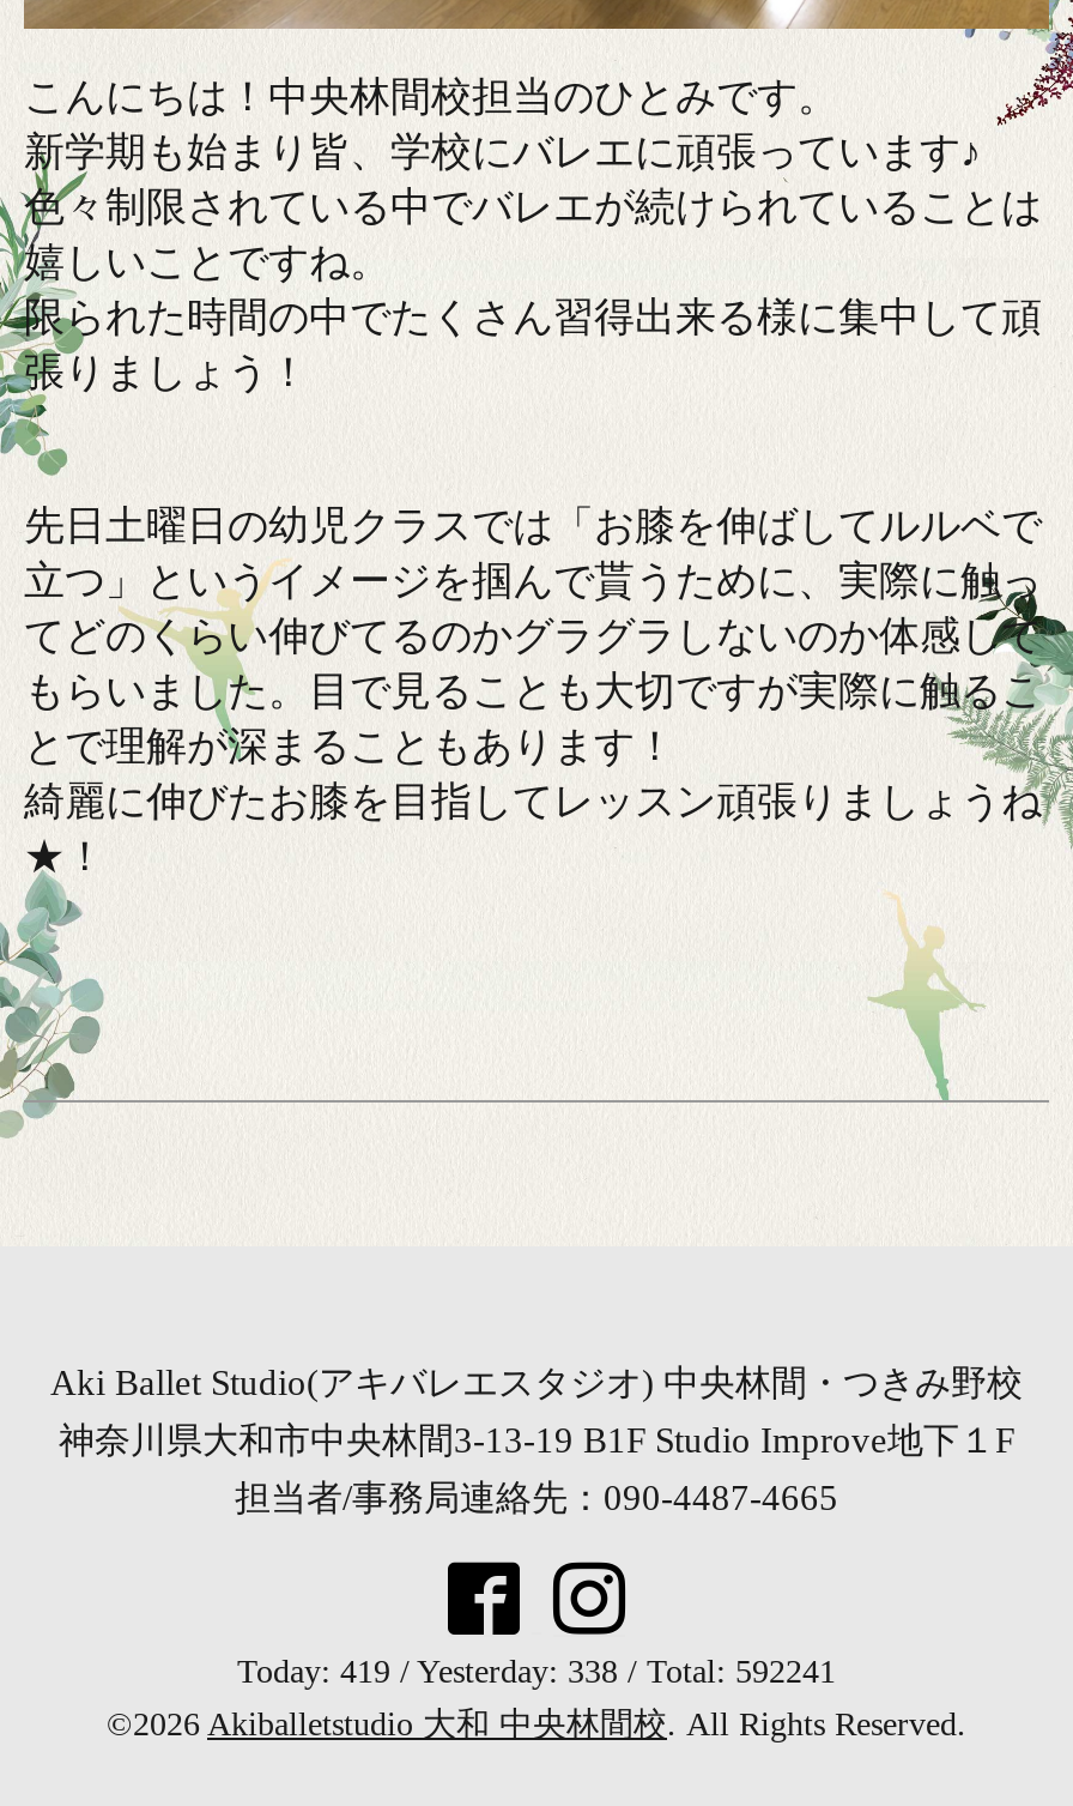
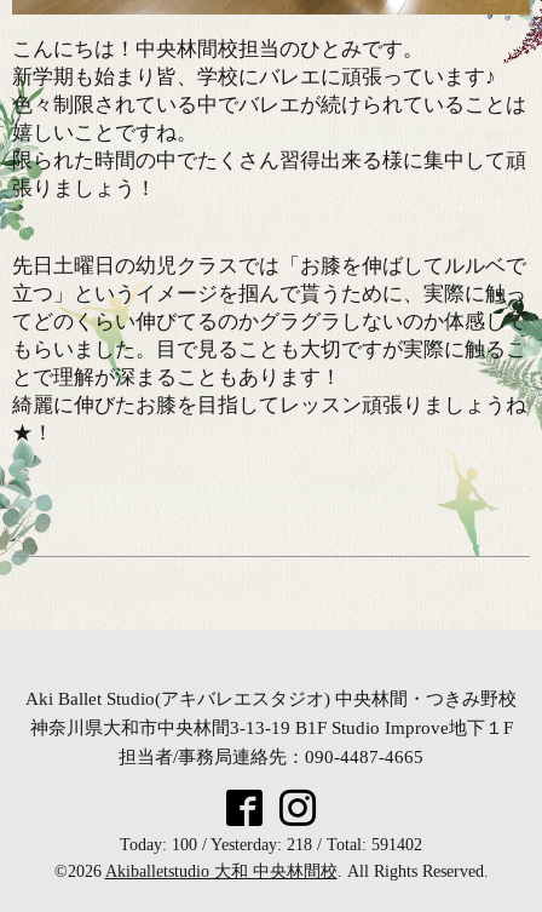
- Today: 419 / Yesterday: 338 / Total: 592241
+ Today: 100 / Yesterday: 218 / Total: 591402
